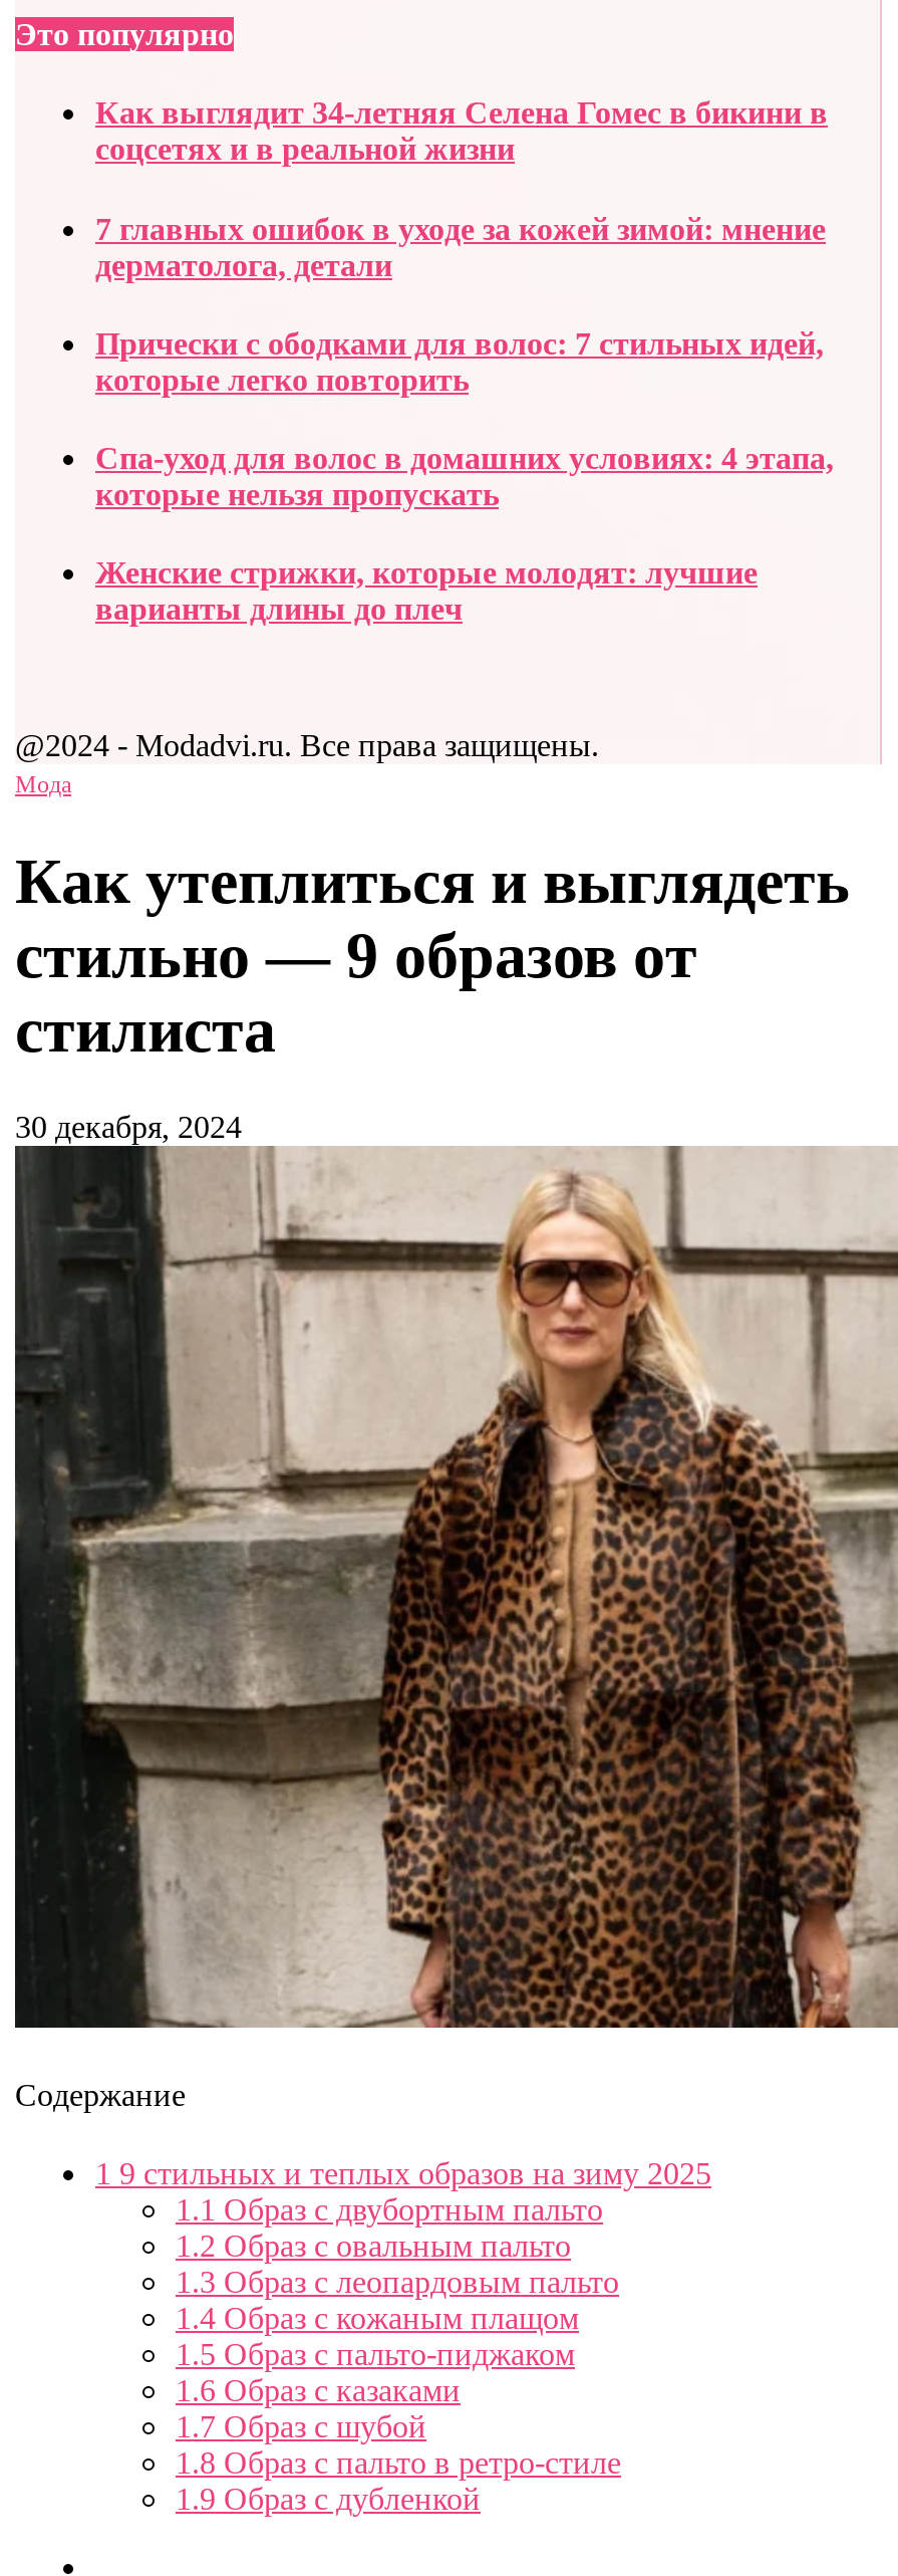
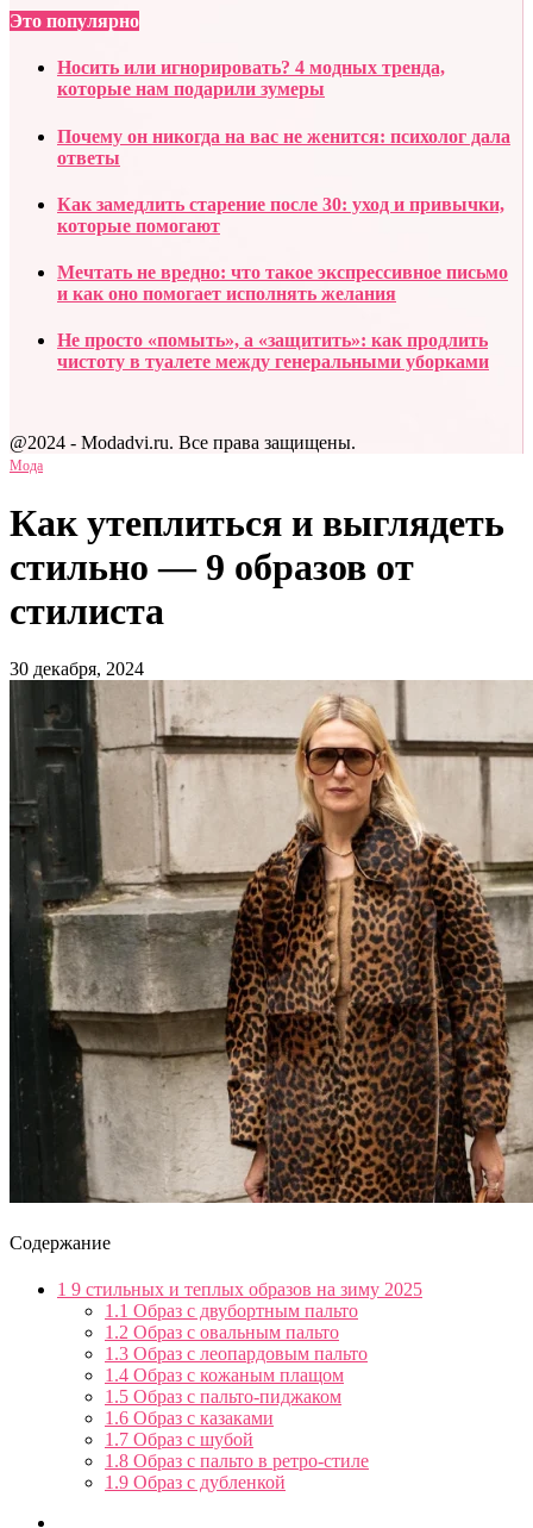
- Как выглядит 34-летняя Селена Гомес в бикини в
- соцсетях и в реальной жизни
+ Носить или игнорировать? 4 модных тренда,
+ которые нам подарили зумеры

- 7 главных ошибок в уходе за кожей зимой: мнение
- дерматолога, детали
+ Почему он никогда на вас не женится: психолог дала
+ ответы

- Прически с ободками для волос: 7 стильных идей,
- которые легко повторить
+ Как замедлить старение после 30: уход и привычки,
+ которые помогают

- Спа-уход для волос в домашних условиях: 4 этапа,
- которые нельзя пропускать
+ Мечтать не вредно: что такое экспрессивное письмо
+ и как оно помогает исполнять желания

- Женские стрижки, которые молодят: лучшие
- варианты длины до плеч
+ Не просто «помыть», а «защитить»: как продлить
+ чистоту в туалете между генеральными уборками
